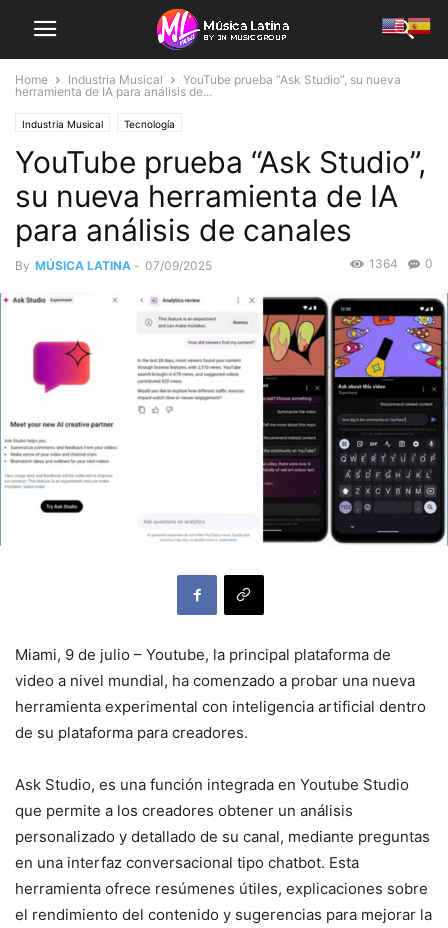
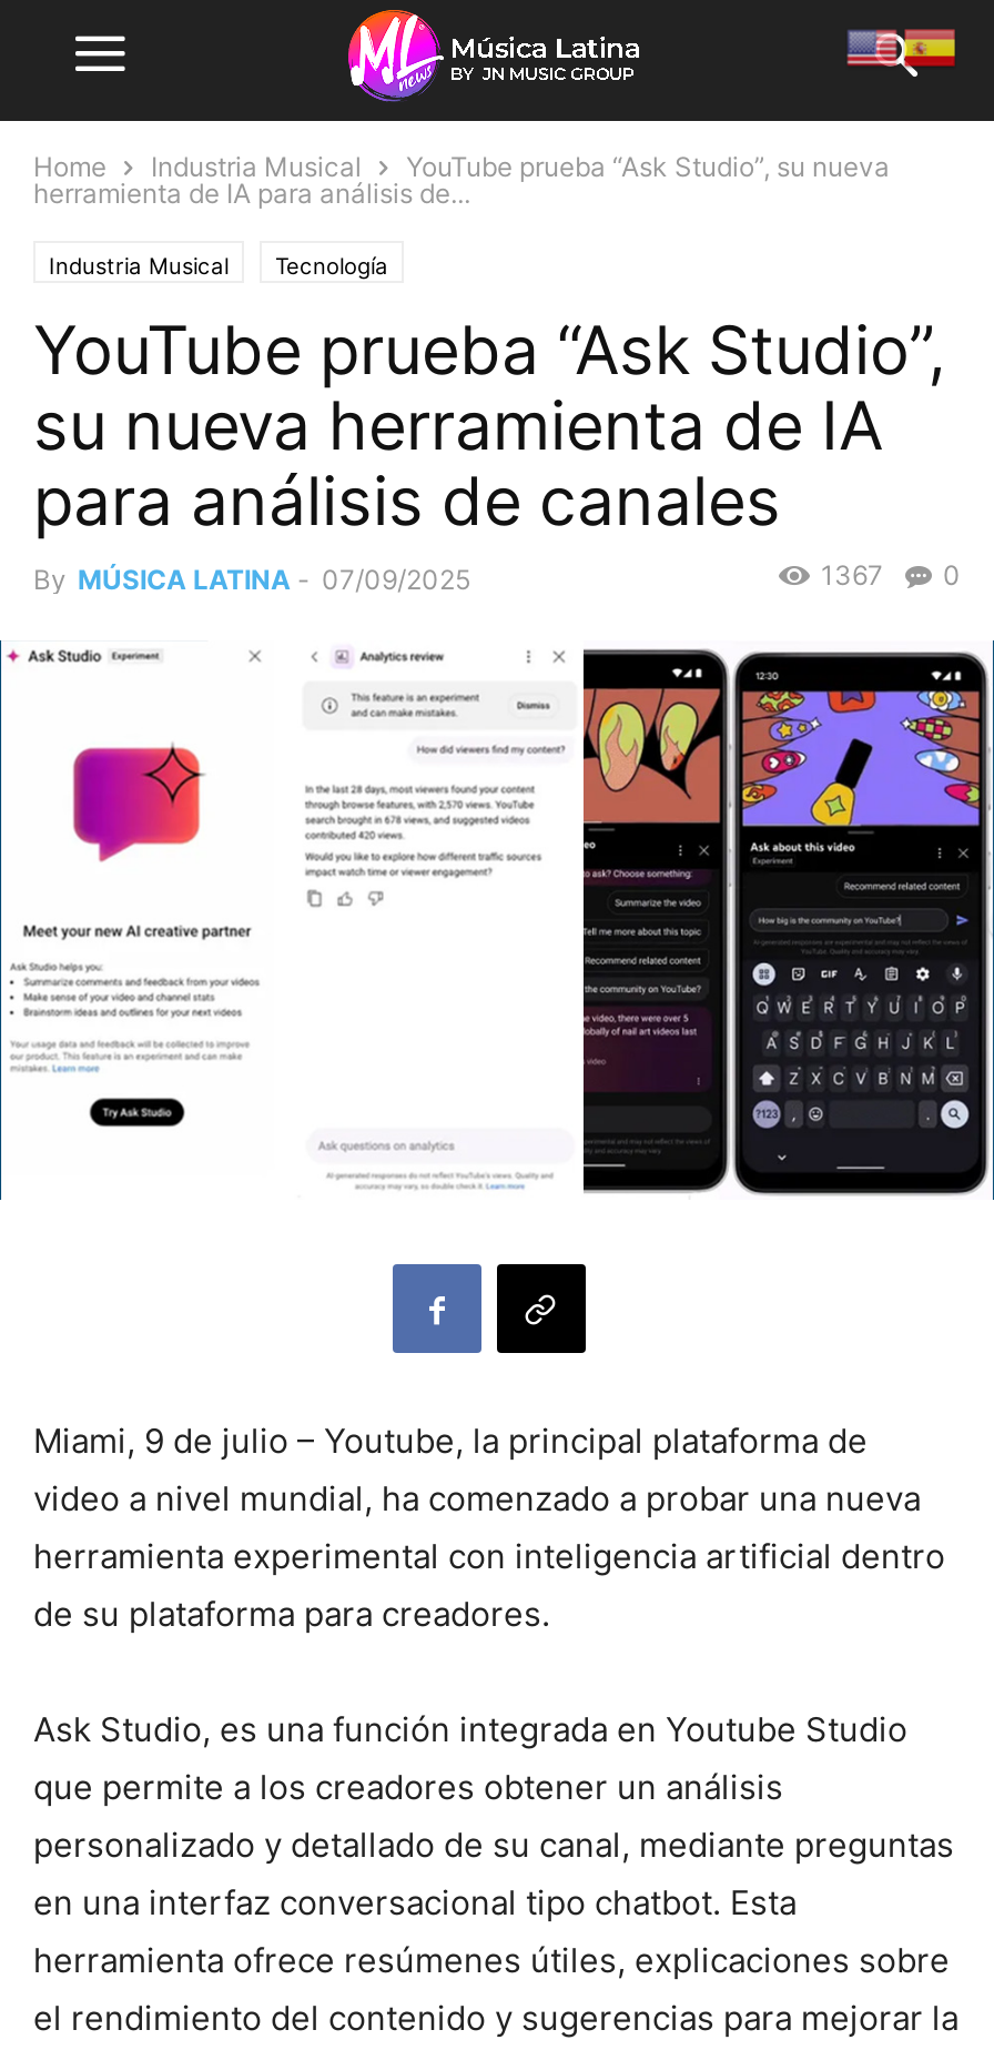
- 1364 0
+ 1367 0
